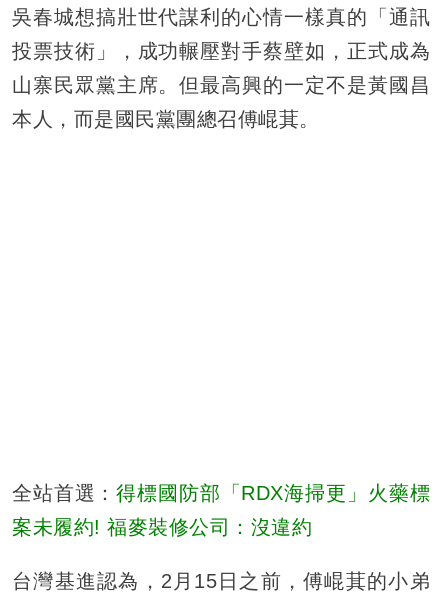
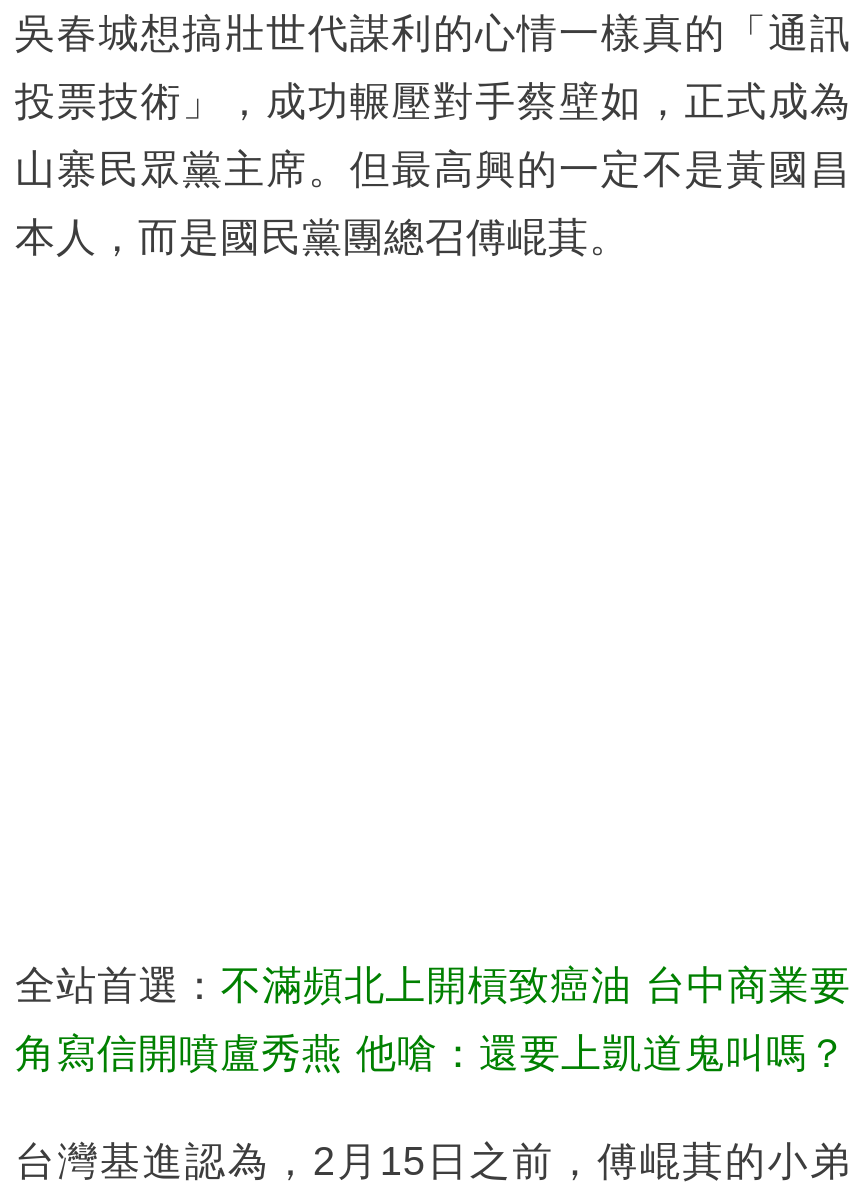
- 全站首選：得標國防部「RDX海掃更」火藥標
+ 全站首選：不滿頻北上開槓致癌油 台中商業要

- 案未履約! 福麥裝修公司：沒違約
+ 角寫信開噴盧秀燕 他嗆：還要上凱道鬼叫嗎？
